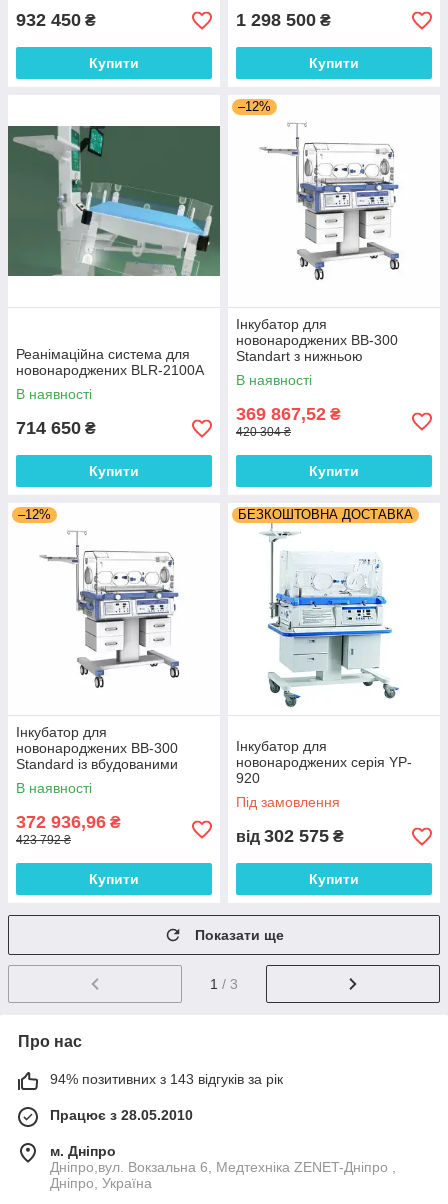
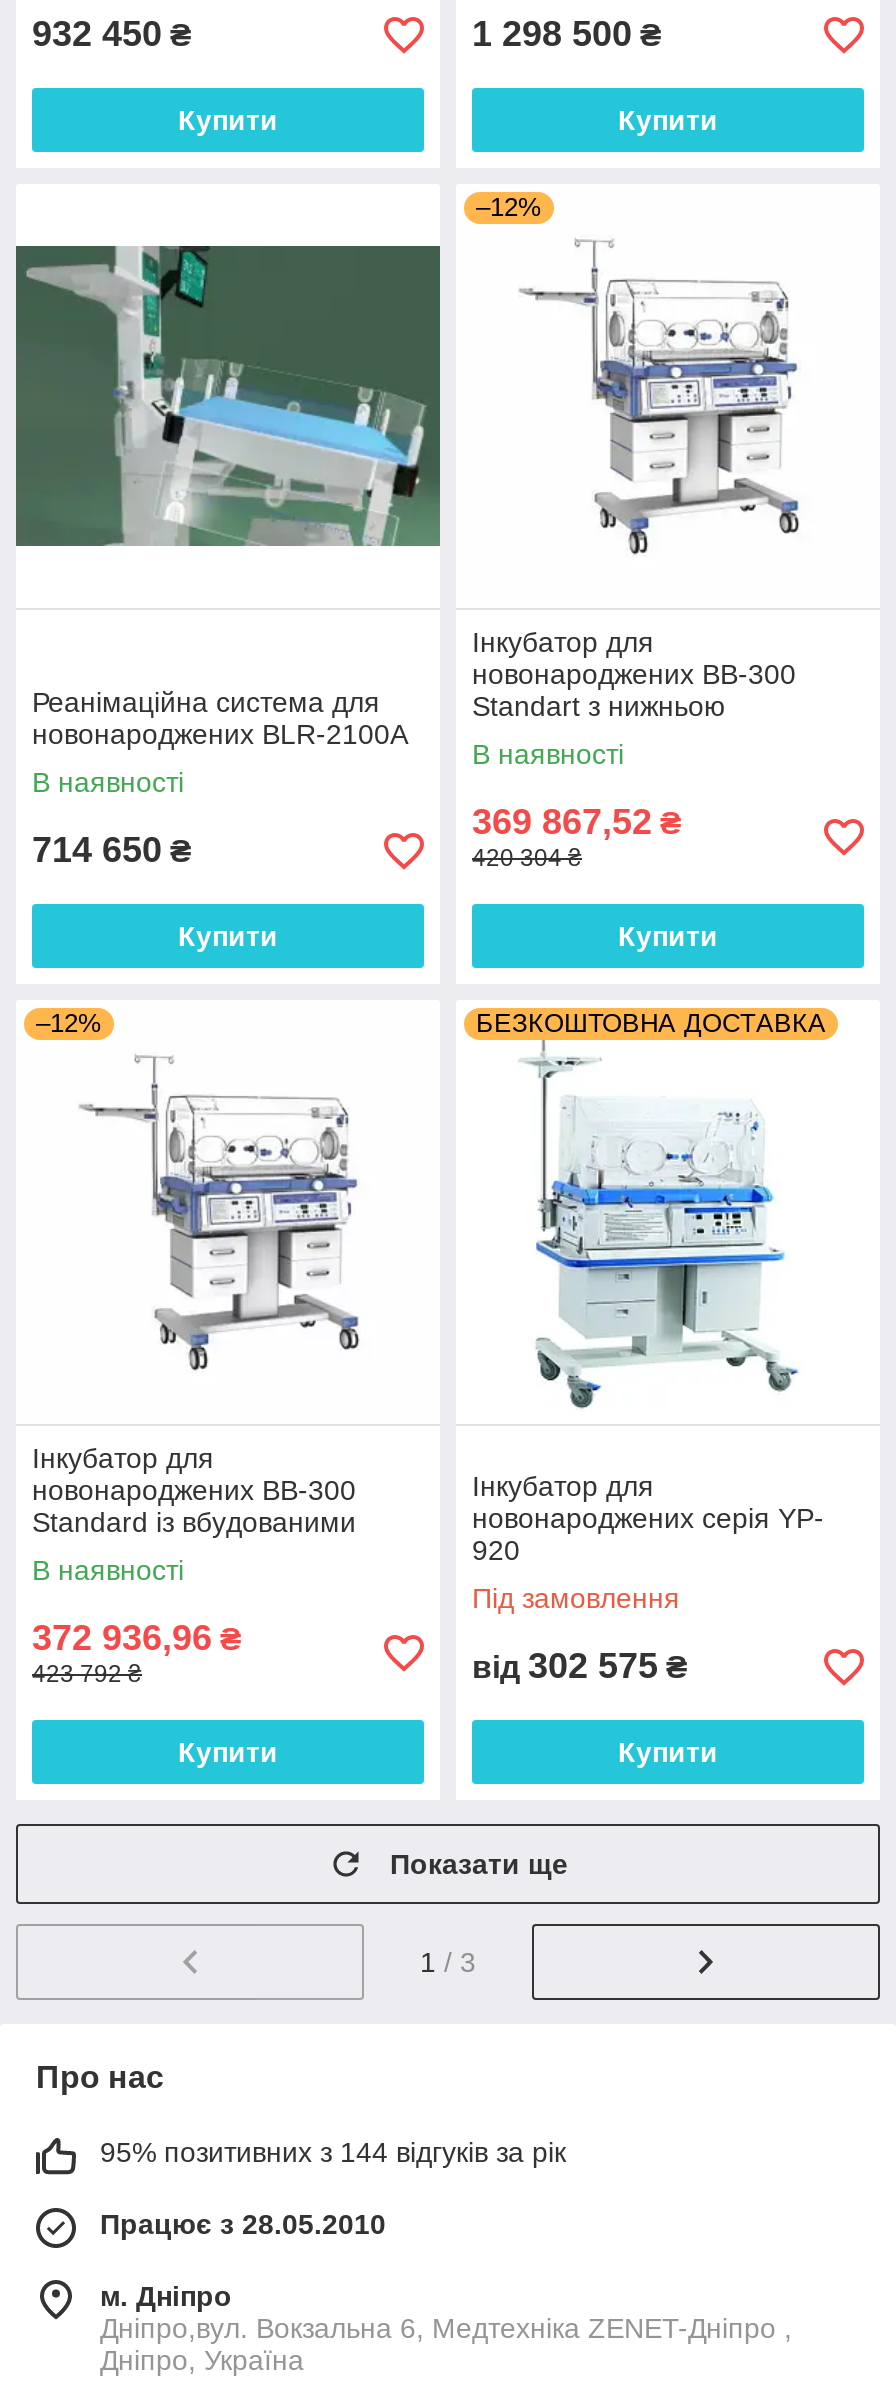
- 94% позитивних з 143 відгуків за рік
+ 95% позитивних з 144 відгуків за рік
